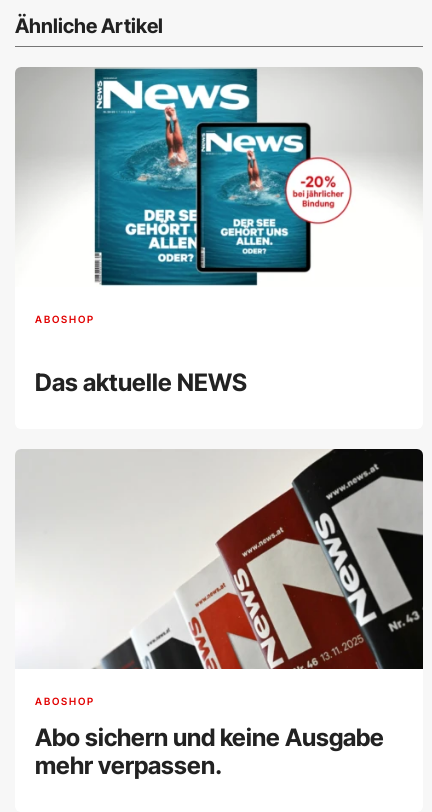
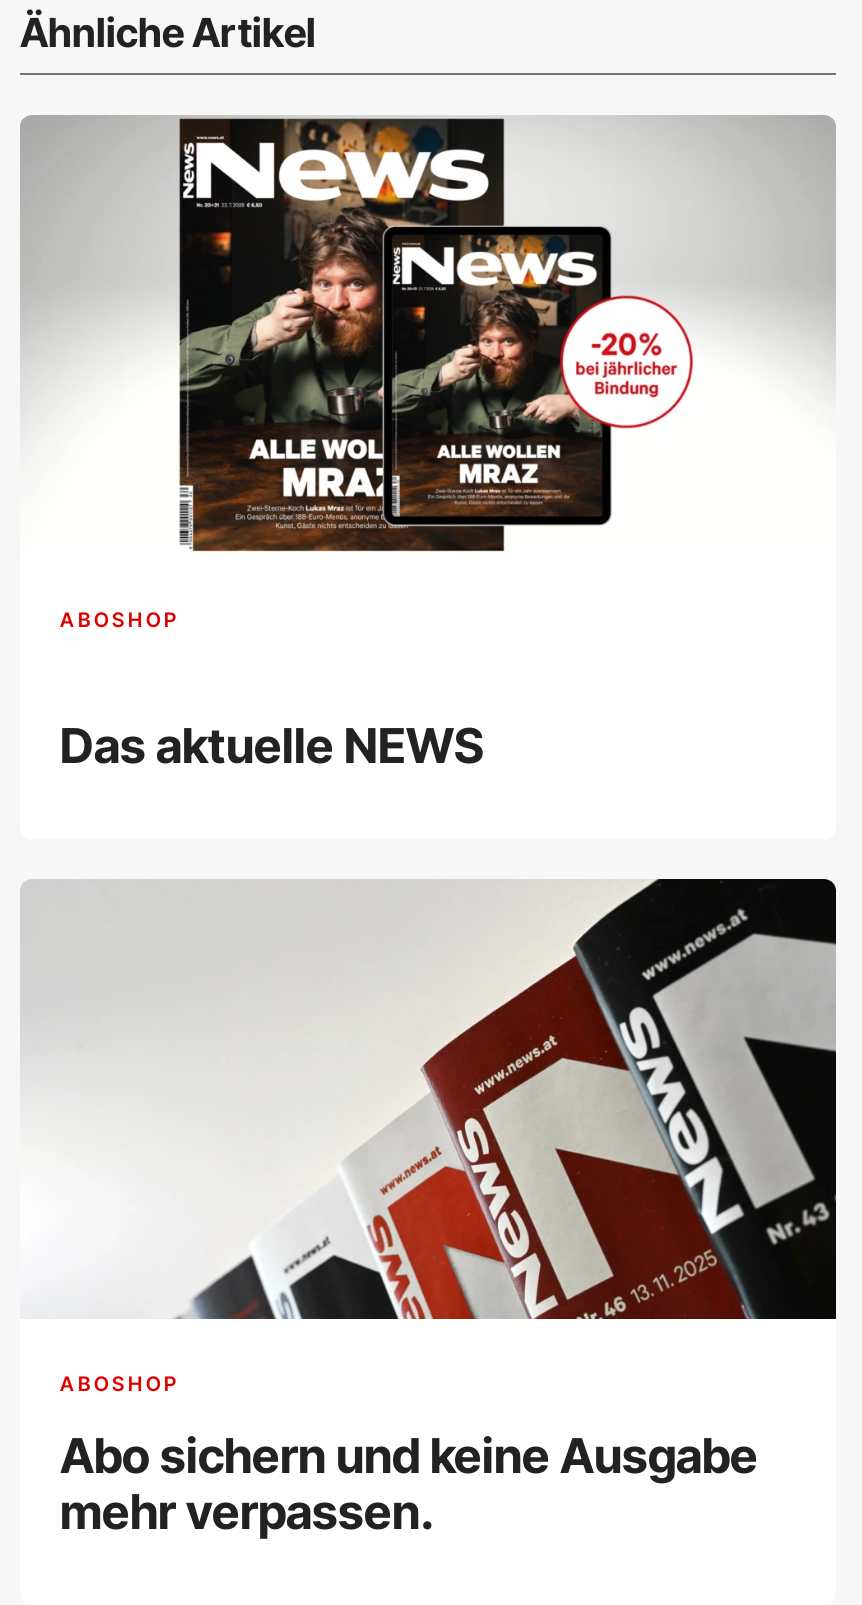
- [image]
+ [image]
